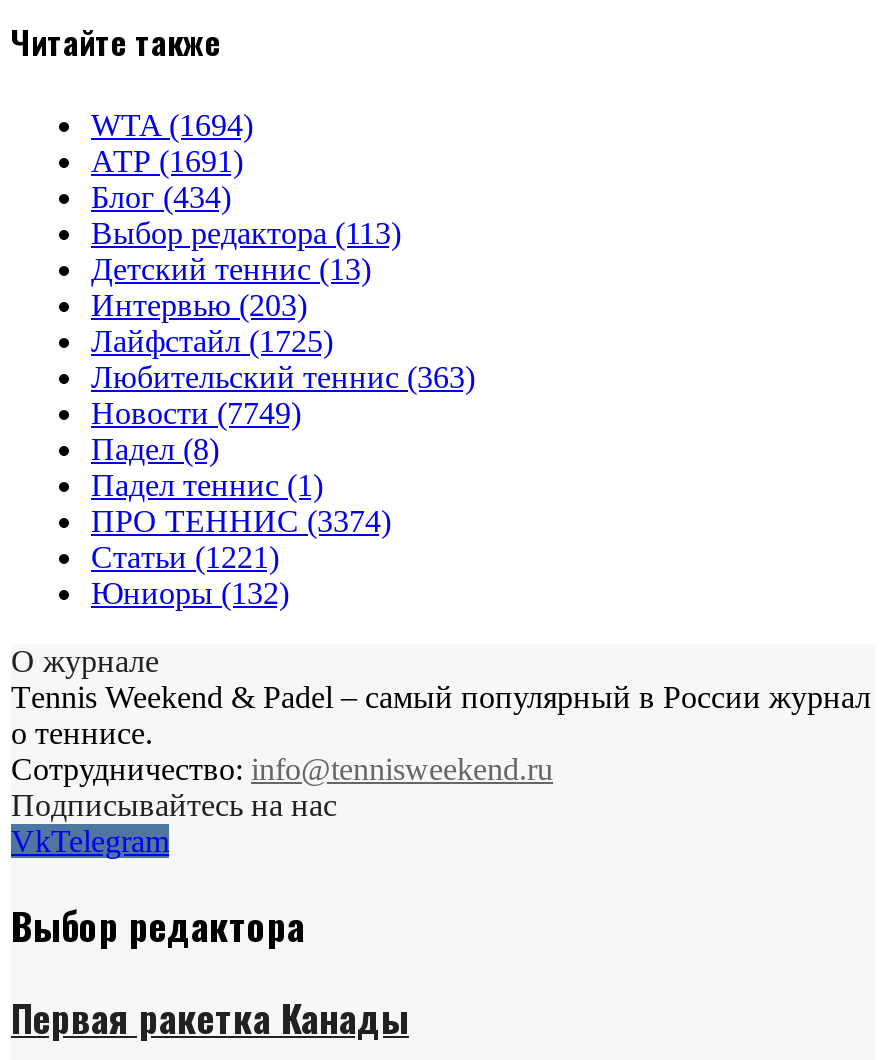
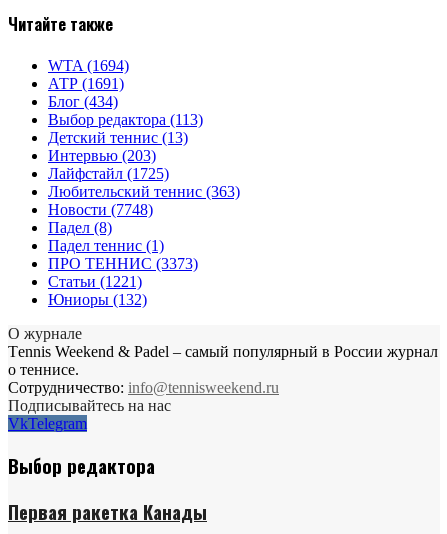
- Новости (7749)
+ Новости (7748)

- ПРО ТЕННИС (3374)
+ ПРО ТЕННИС (3373)
